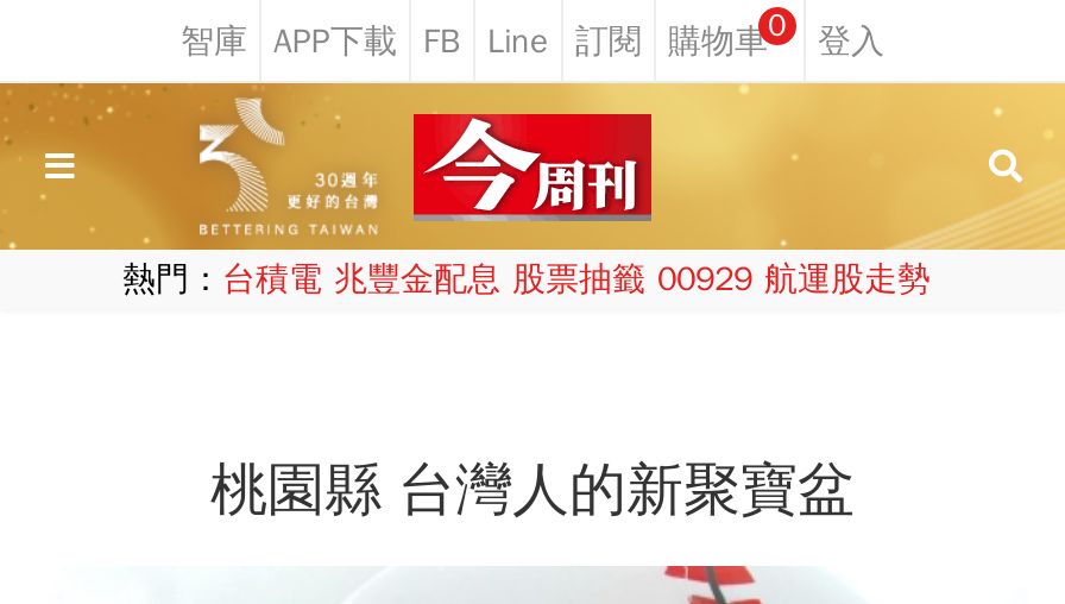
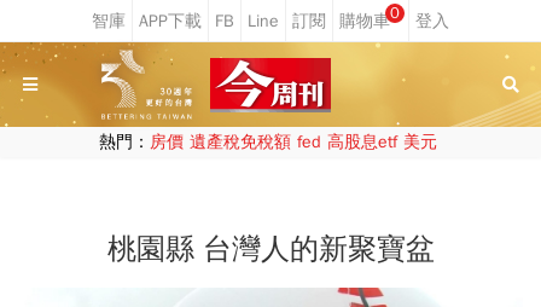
- 熱門：台積電 兆豐金配息 股票抽籤 00929 航運股走勢
+ 熱門：房價 遺產稅免稅額 fed 高股息etf 美元
